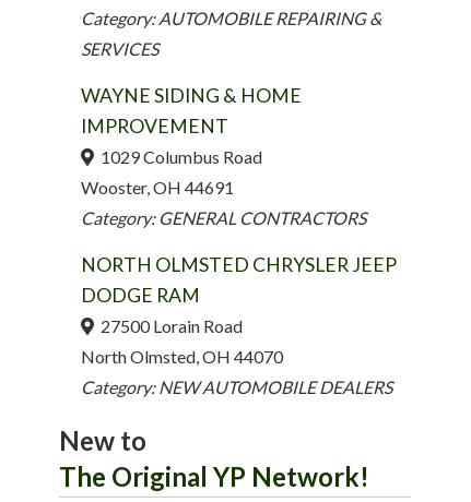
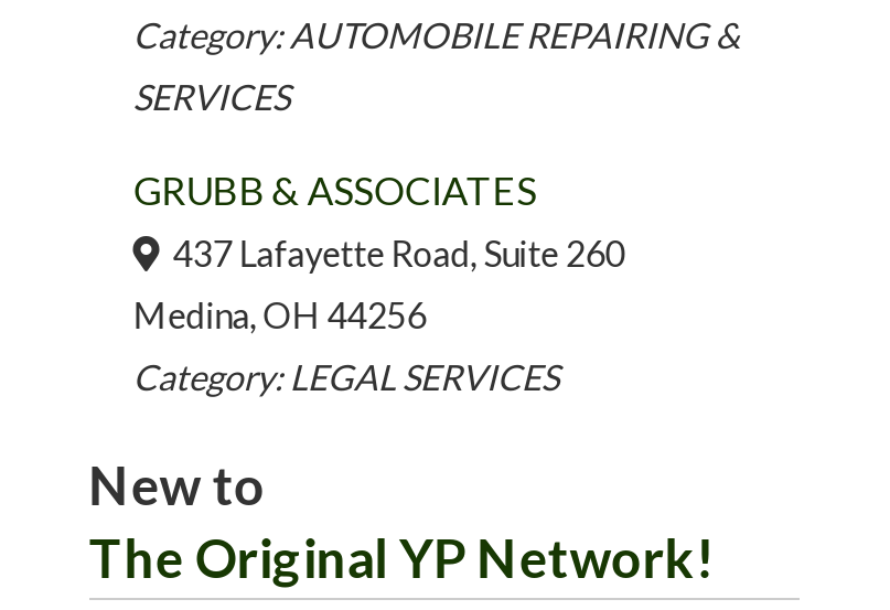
- WAYNE SIDING & HOME
- IMPROVEMENT
- 1029 Columbus Road
- Wooster, OH 44691
- Category: GENERAL CONTRACTORS
- NORTH OLMSTED CHRYSLER JEEP
- DODGE RAM
- 27500 Lorain Road
- North Olmsted, OH 44070
- Category: NEW AUTOMOBILE DEALERS
+ GRUBB & ASSOCIATES
+ 437 Lafayette Road, Suite 260
+ Medina, OH 44256
+ Category: LEGAL SERVICES
